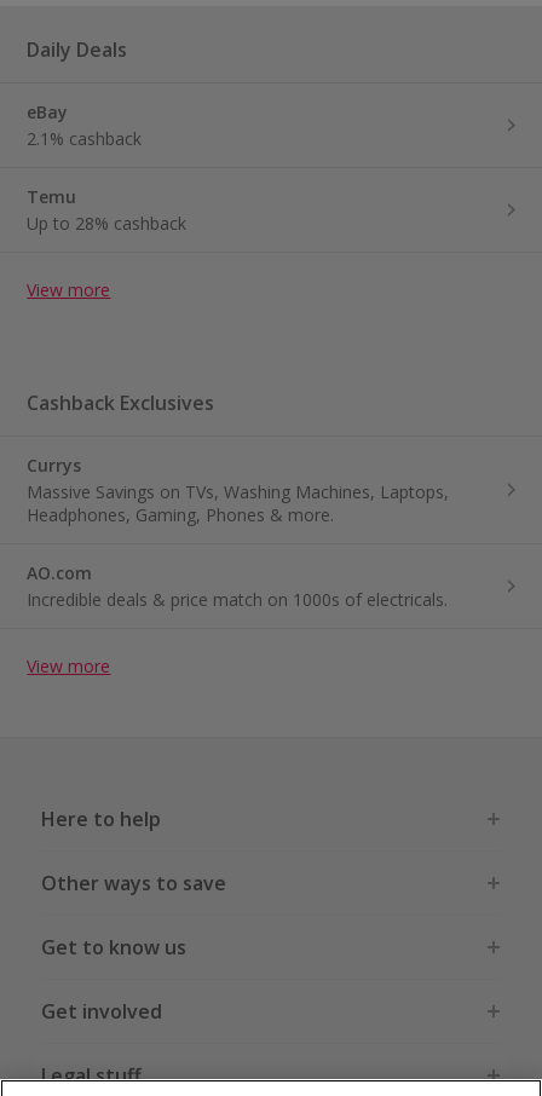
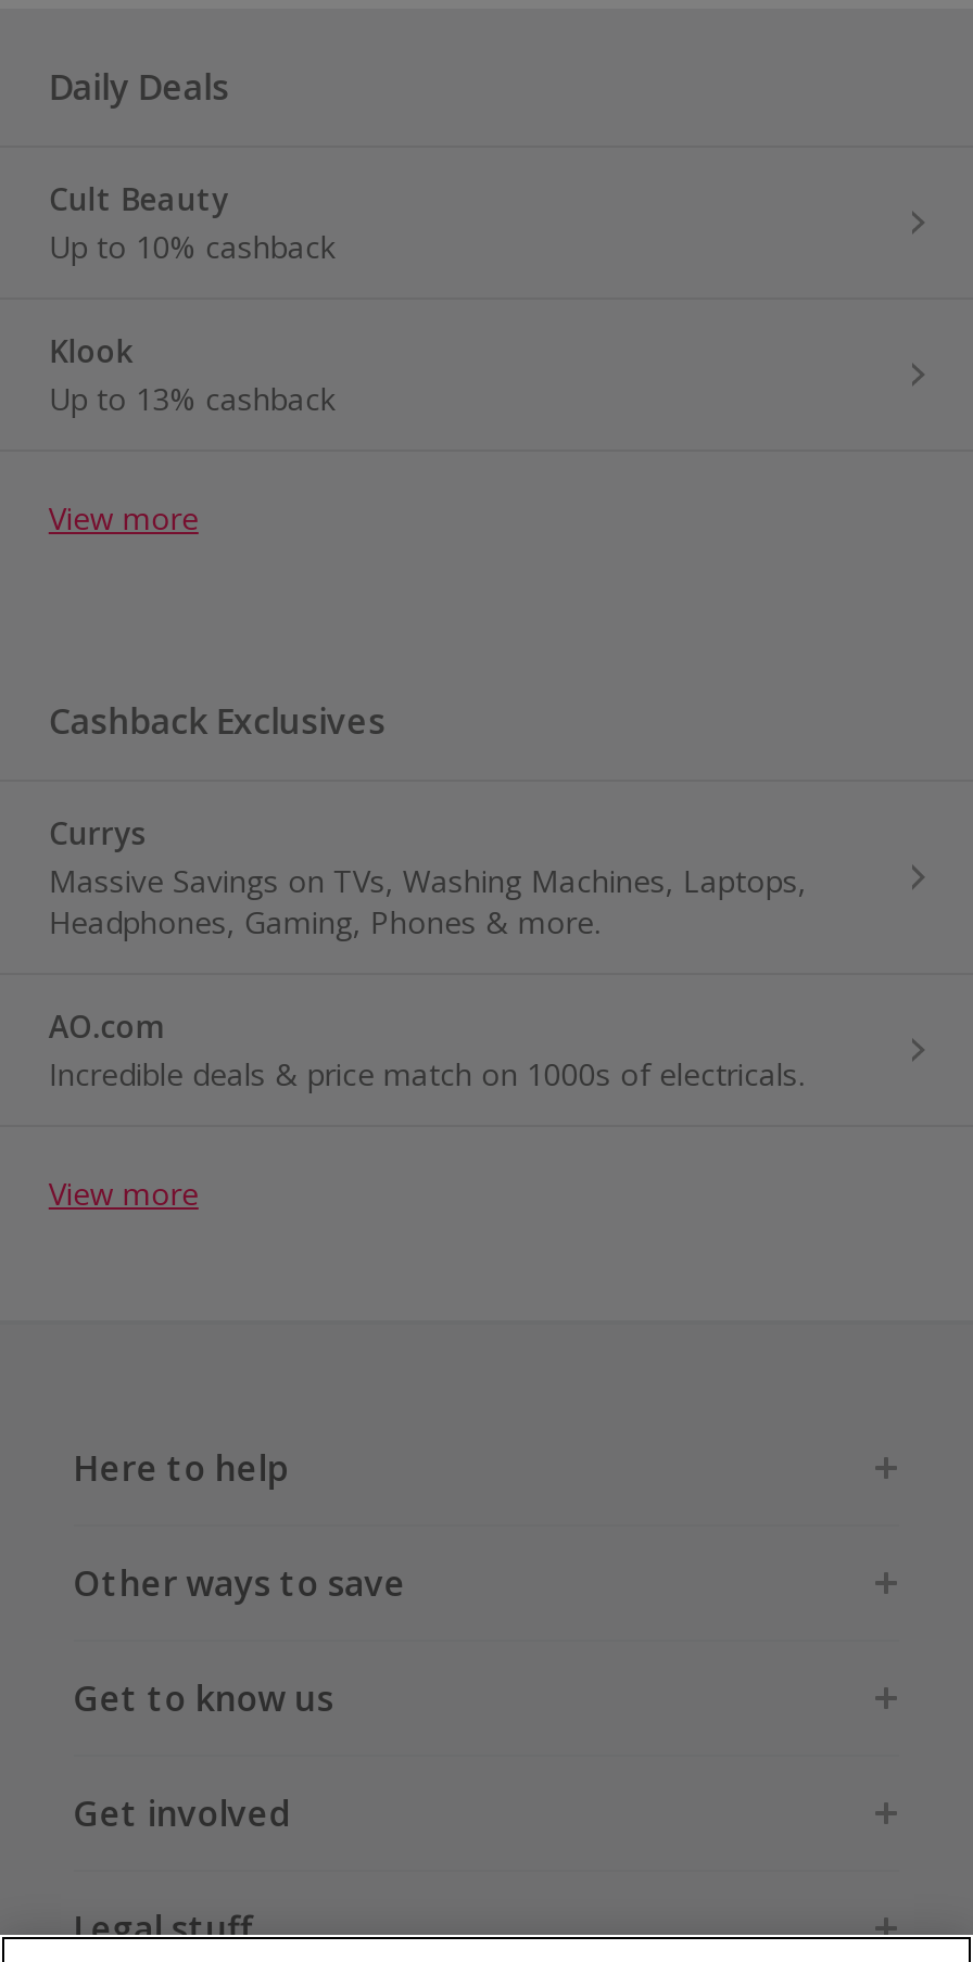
- eBay
- 2.1% cashback
+ Cult Beauty
+ Up to 10% cashback

- Temu
- Up to 28% cashback
+ Klook
+ Up to 13% cashback
